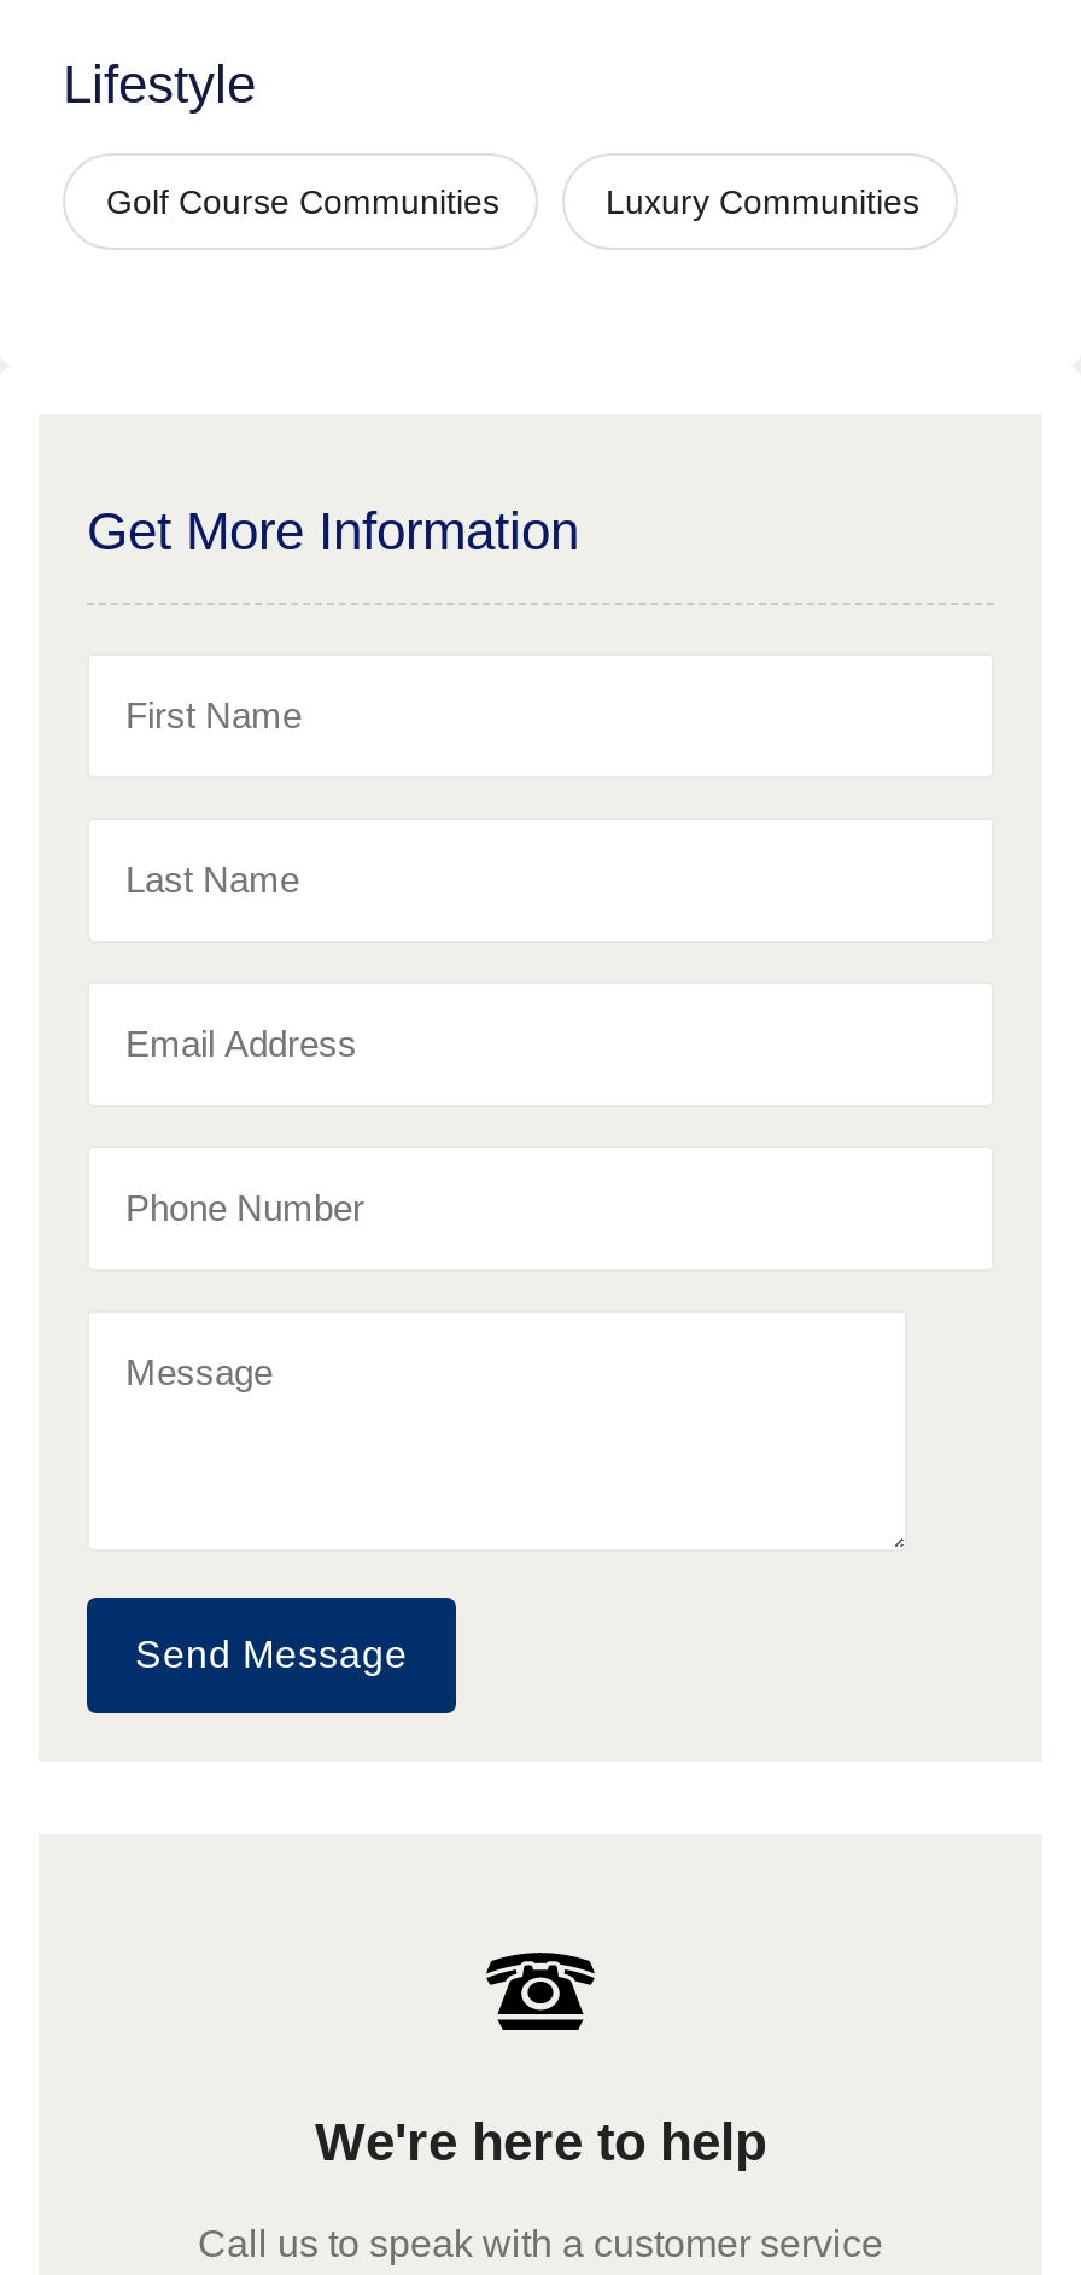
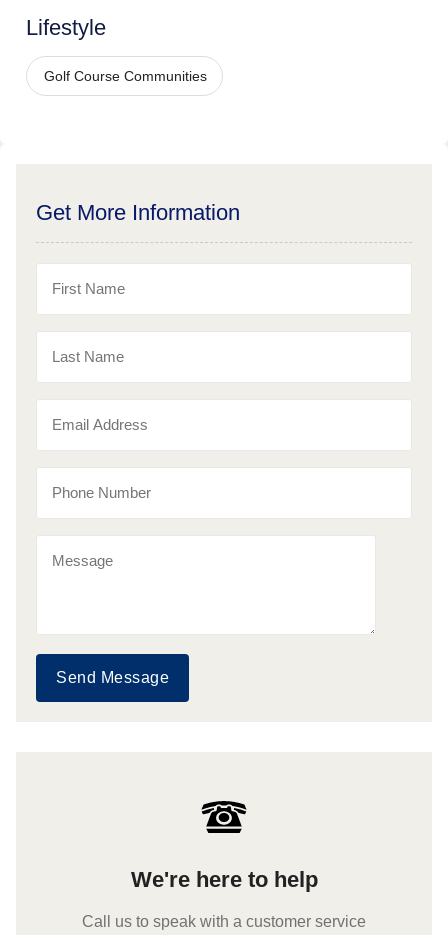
- Luxury Communities
